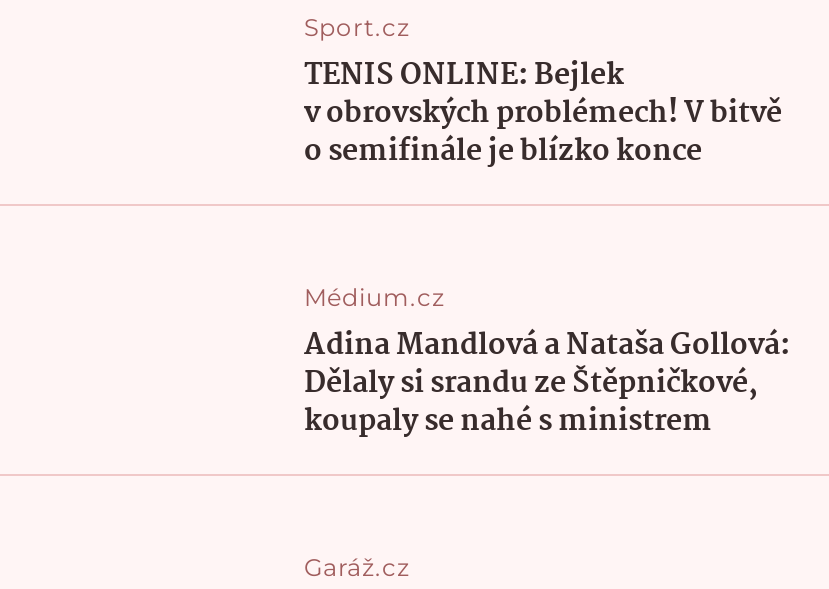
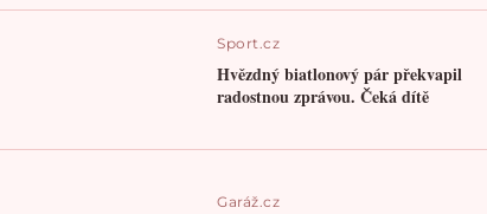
- TENIS ONLINE: Bejlek
- v obrovských problémech! V bitvě
- o semifinále je blízko konce
- Médium.cz
- Adina Mandlová a Nataša Gollová:
- Dělaly si srandu ze Štěpničkové,
- koupaly se nahé s ministrem
+ Hvězdný biatlonový pár překvapil
+ radostnou zprávou. Čeká dítě
